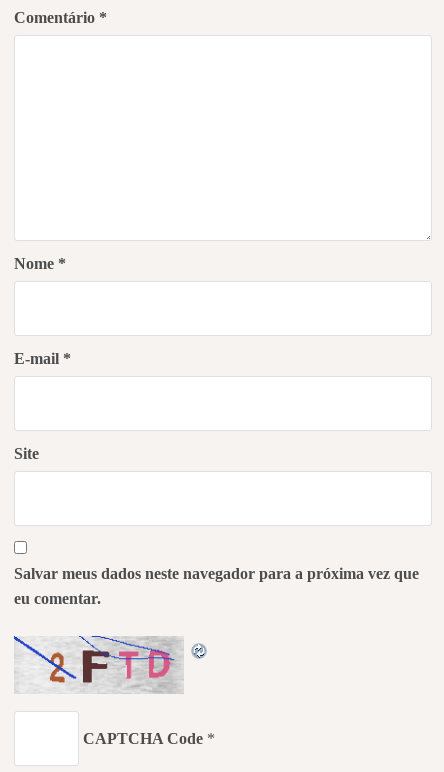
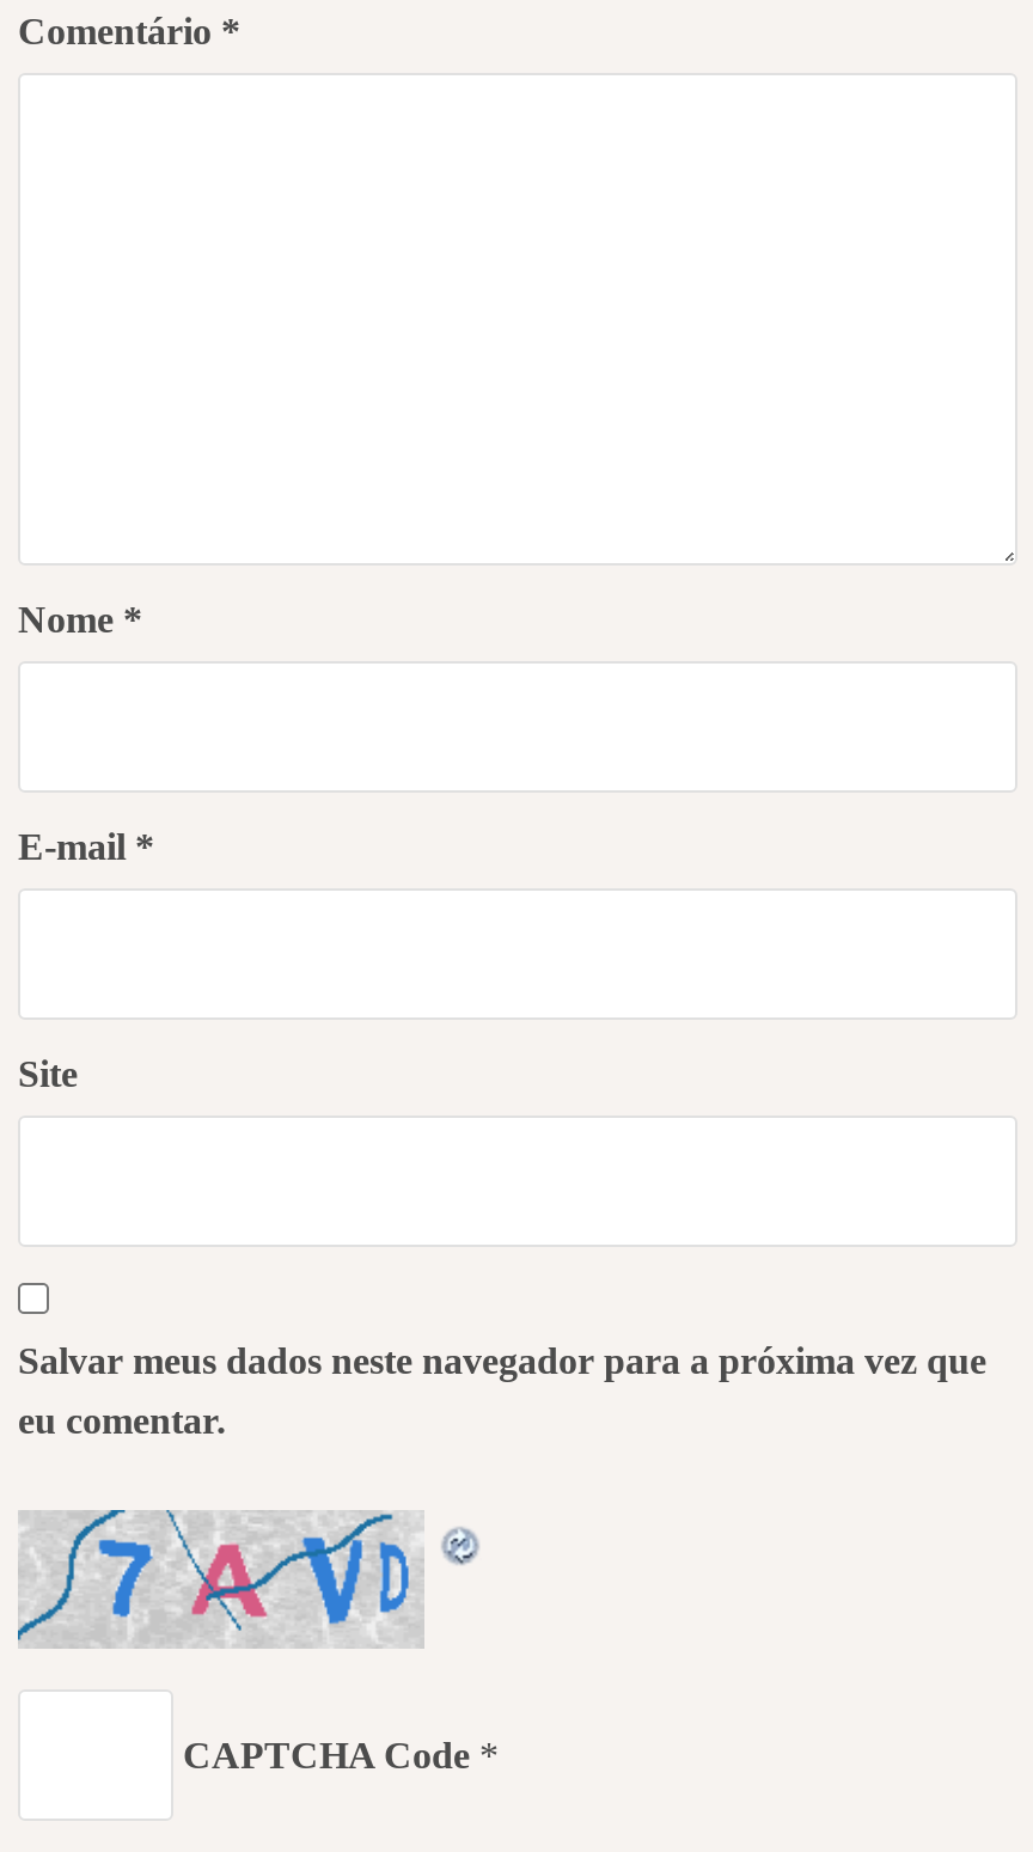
- [image]
+ [image]
